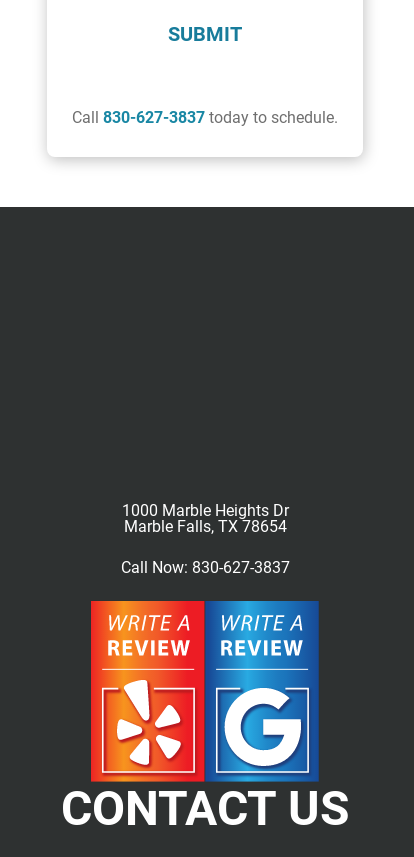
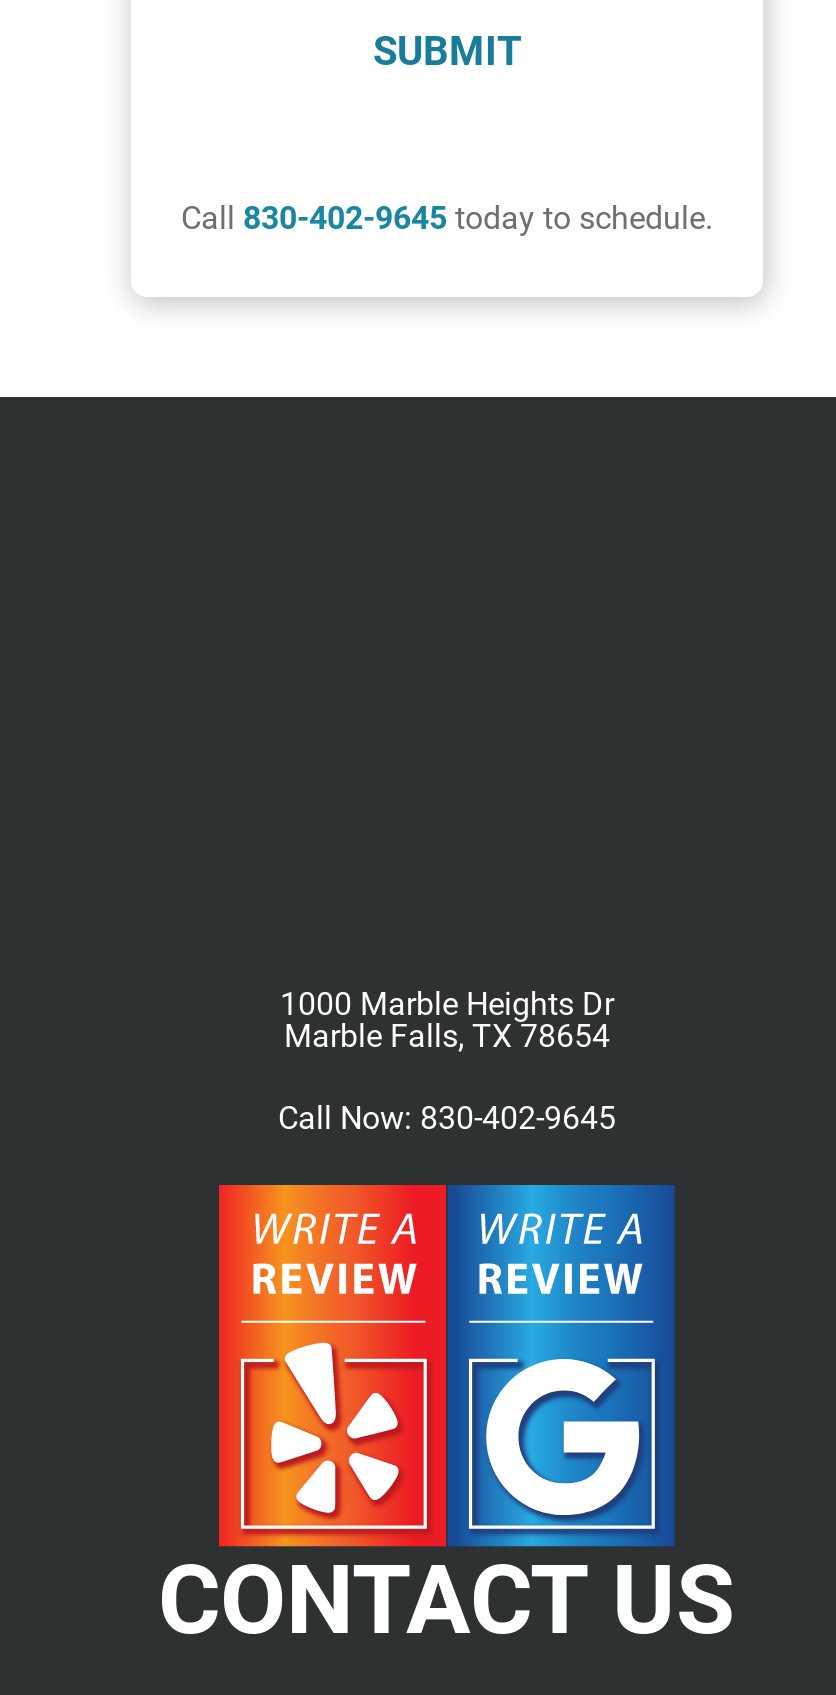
- Call 830-627-3837 today to schedule.
+ Call 830-402-9645 today to schedule.

- Call Now: 830-627-3837
+ Call Now: 830-402-9645
